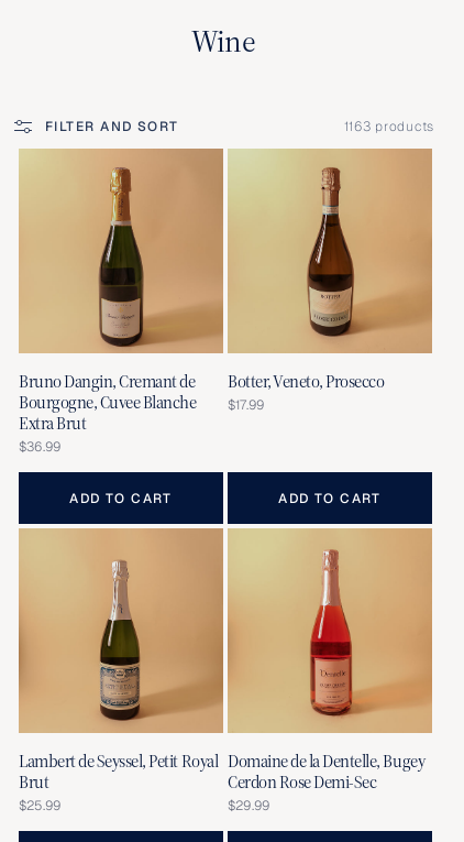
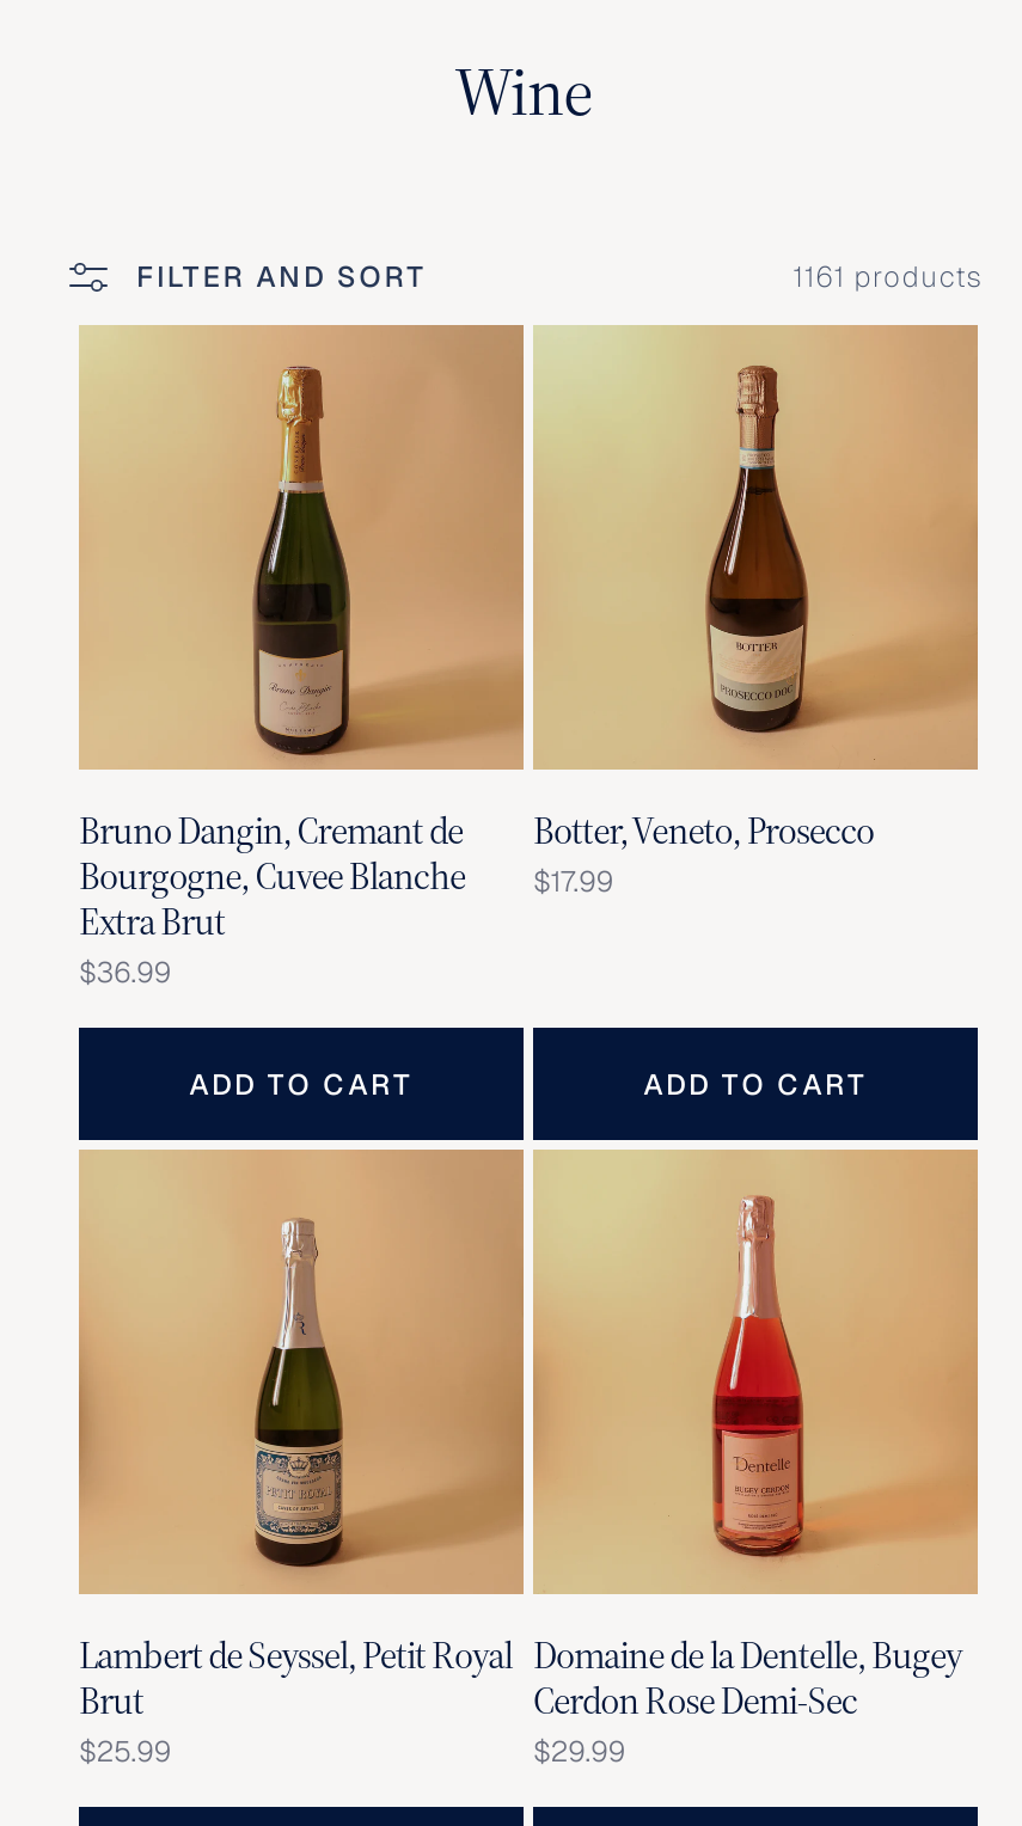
- 1163 products
+ 1161 products
